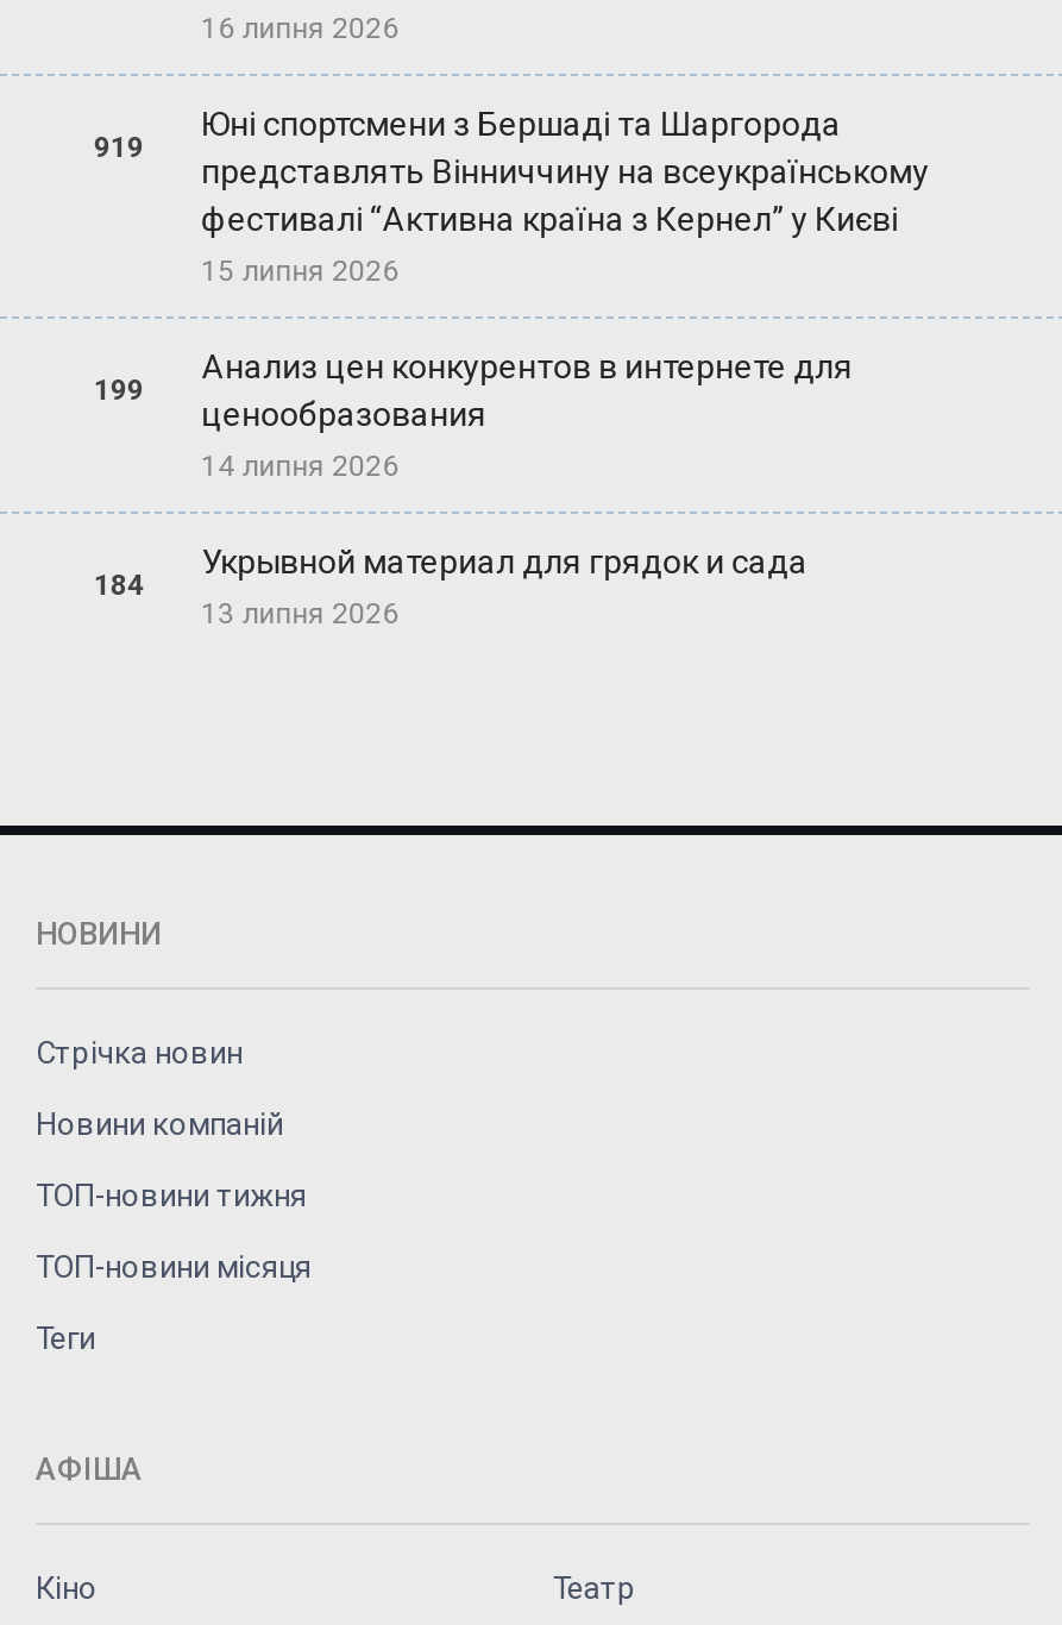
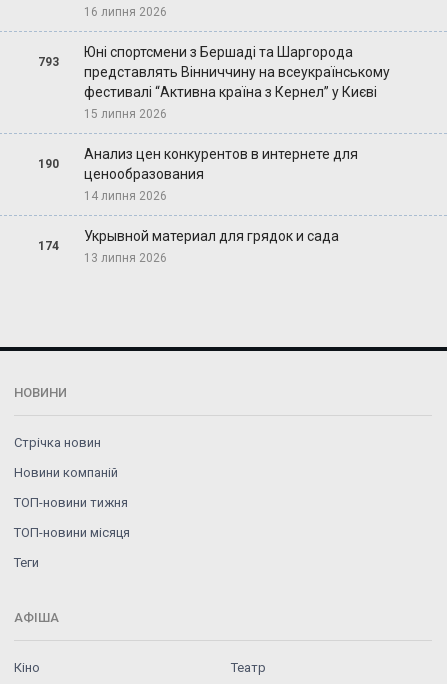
- 919
+ 793

- 199
+ 190

- 184
+ 174
